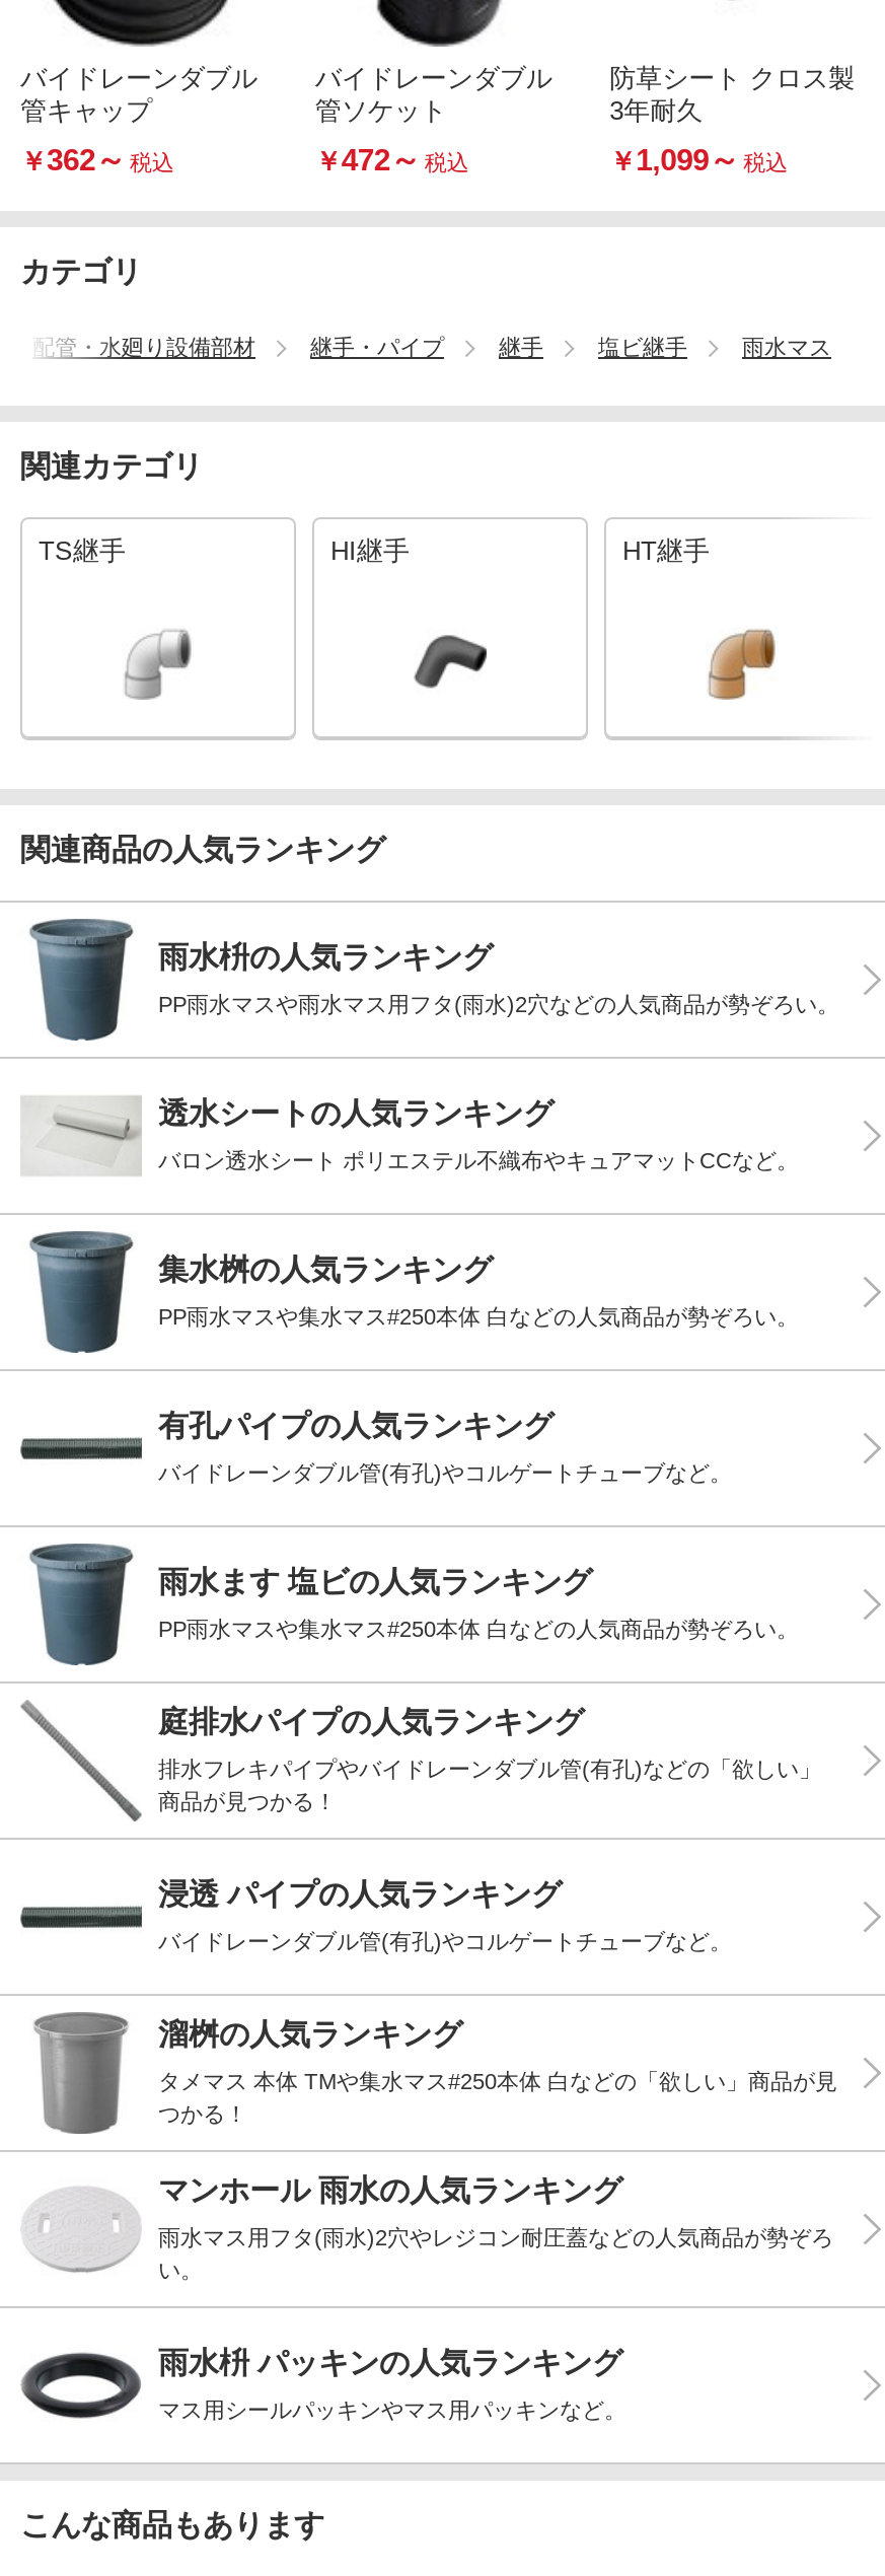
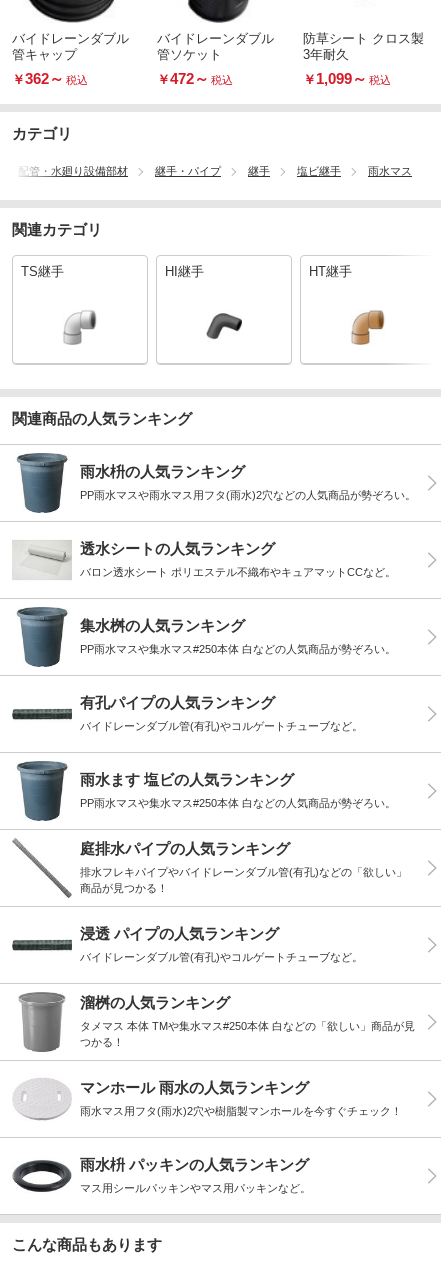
- 雨水マス用フタ(雨水)2穴やレジコン耐圧蓋などの人気商品が勢ぞろ
- い。
+ 雨水マス用フタ(雨水)2穴や樹脂製マンホールを今すぐチェック！
